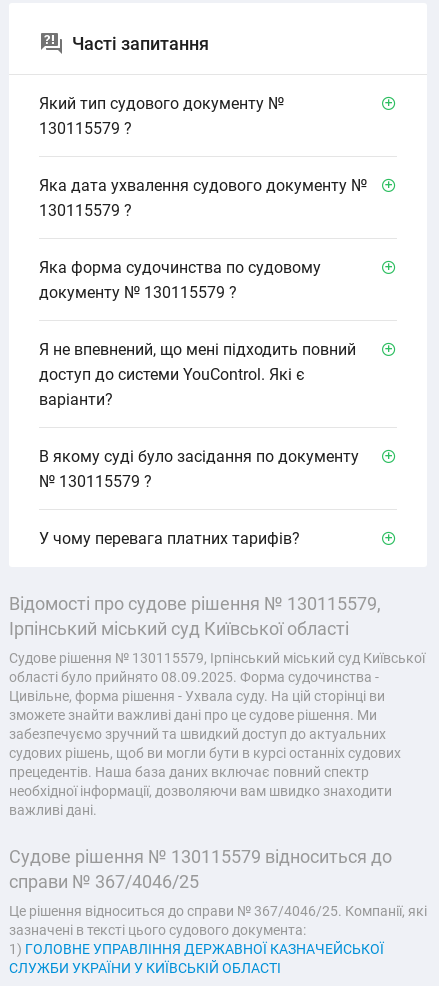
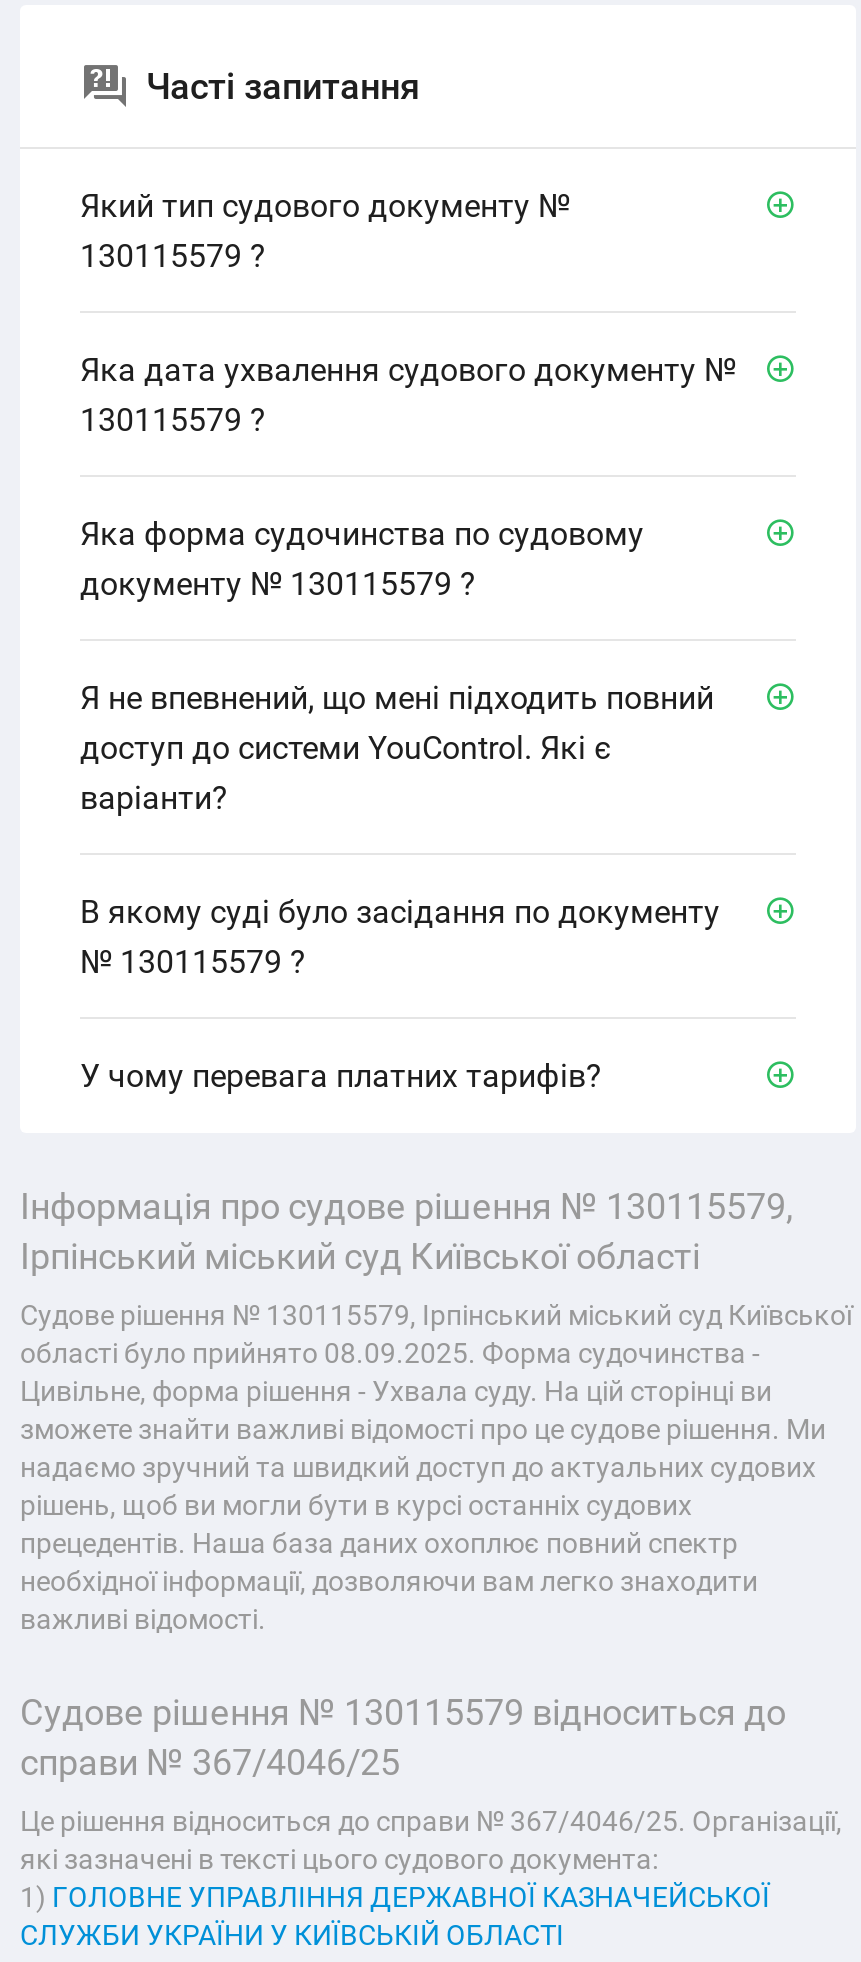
- Відомості про судове рішення № 130115579,
+ Інформація про судове рішення № 130115579,

- зможете знайти важливі дані про це судове рішення. Ми
- забезпечуємо зручний та швидкий доступ до актуальних
- судових рішень, щоб ви могли бути в курсі останніх судових
- прецедентів. Наша база даних включає повний спектр
- необхідної інформації, дозволяючи вам швидко знаходити
- важливі дані.
+ зможете знайти важливі відомості про це судове рішення. Ми
+ надаємо зручний та швидкий доступ до актуальних судових
+ рішень, щоб ви могли бути в курсі останніх судових
+ прецедентів. Наша база даних охоплює повний спектр
+ необхідної інформації, дозволяючи вам легко знаходити
+ важливі відомості.

- Це рішення відноситься до справи № 367/4046/25. Компанії, які
- зазначені в тексті цього судового документа:
+ Це рішення відноситься до справи № 367/4046/25. Організації,
+ які зазначені в тексті цього судового документа:
